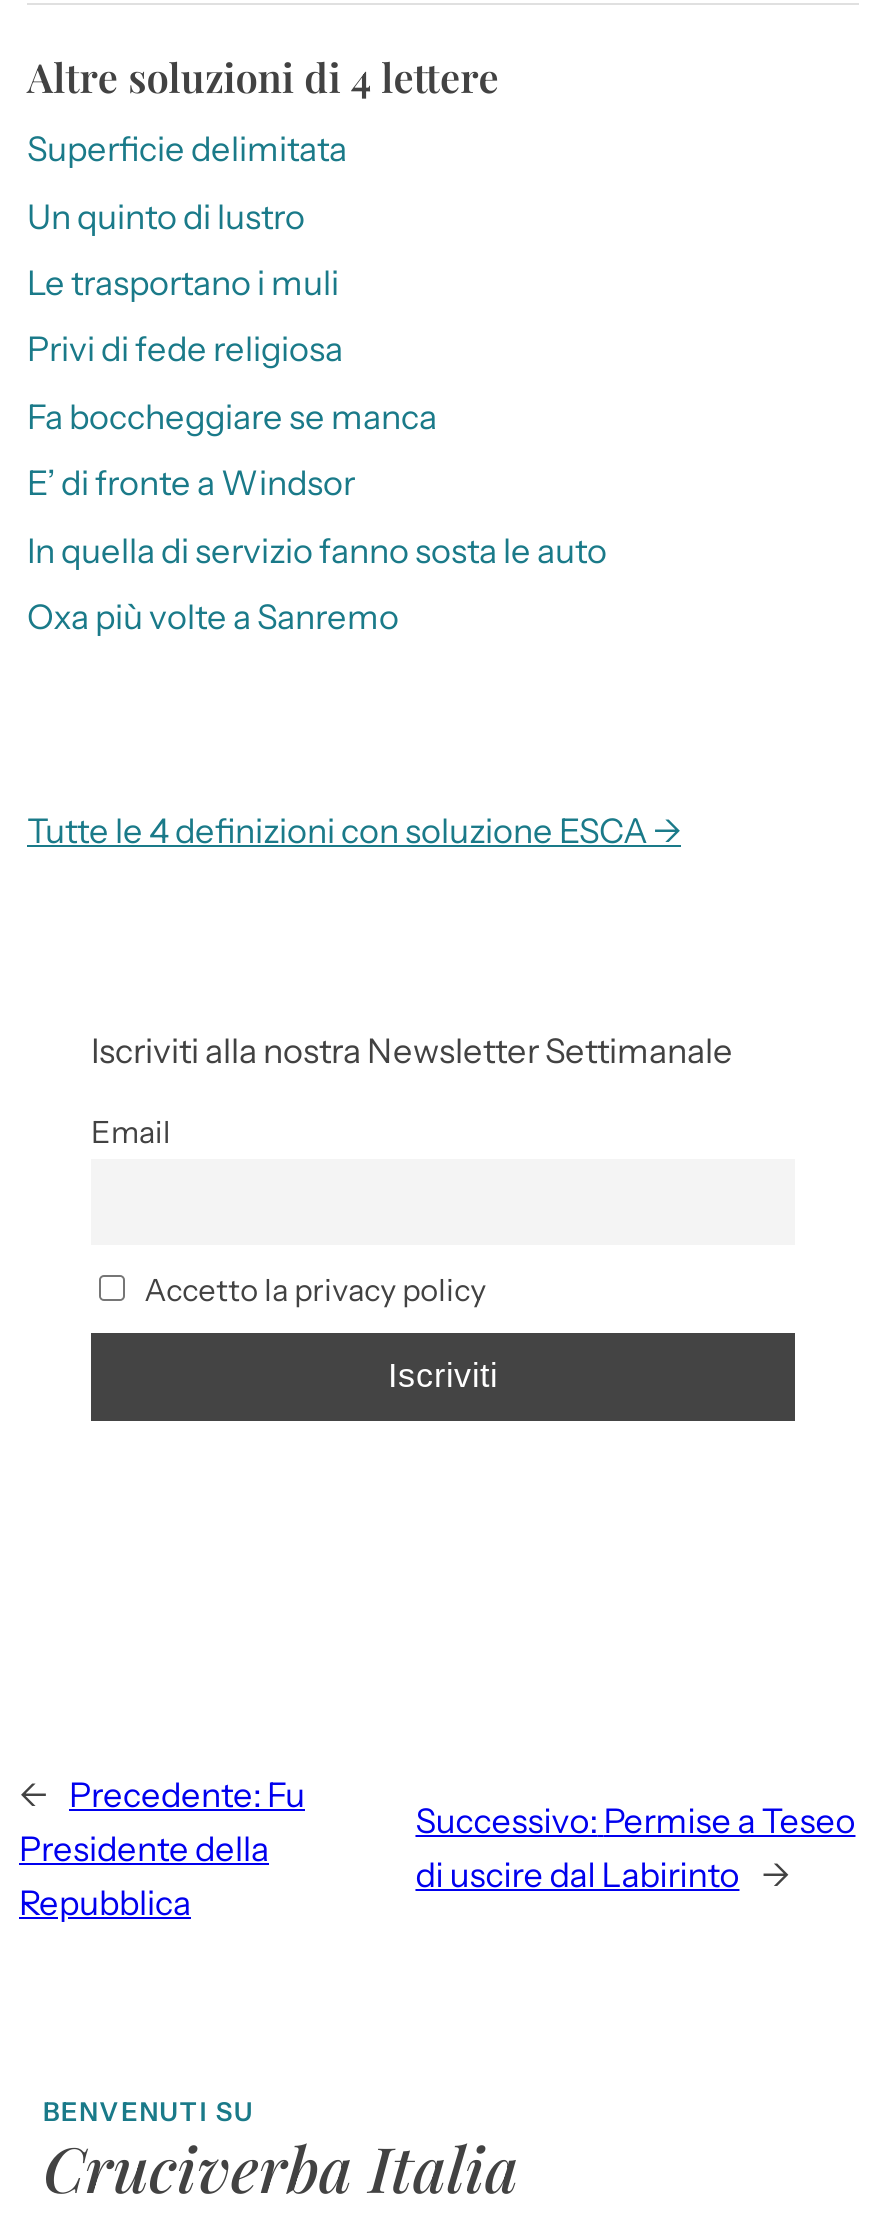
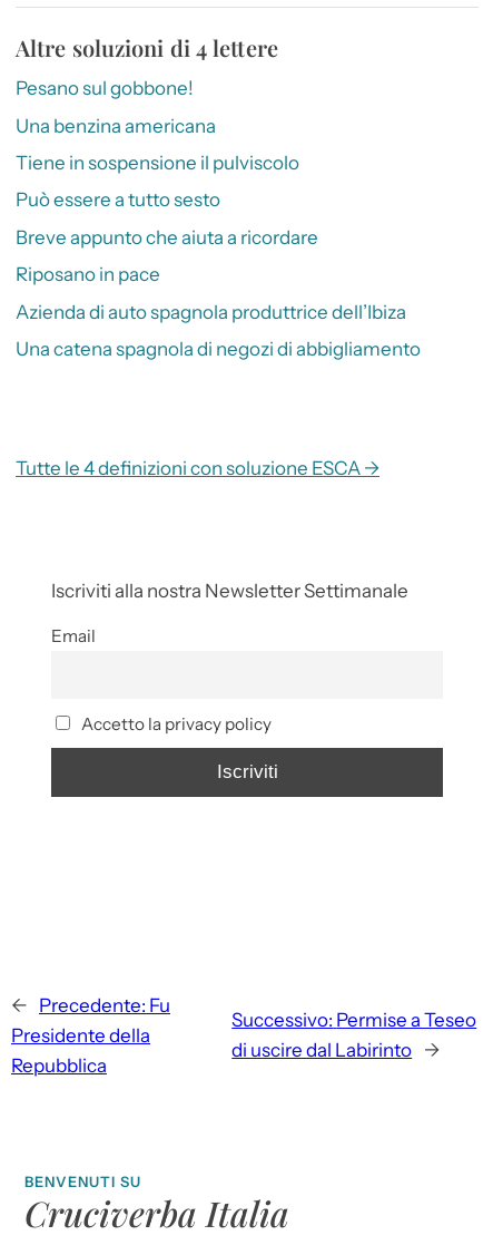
- Superficie delimitata
+ Pesano sul gobbone!

- Un quinto di lustro
+ Una benzina americana

- Le trasportano i muli
+ Tiene in sospensione il pulviscolo

- Privi di fede religiosa
+ Può essere a tutto sesto

- Fa boccheggiare se manca
+ Breve appunto che aiuta a ricordare

- E’ di fronte a Windsor
+ Riposano in pace

- In quella di servizio fanno sosta le auto
+ Azienda di auto spagnola produttrice dell’Ibiza

- Oxa più volte a Sanremo
+ Una catena spagnola di negozi di abbigliamento
